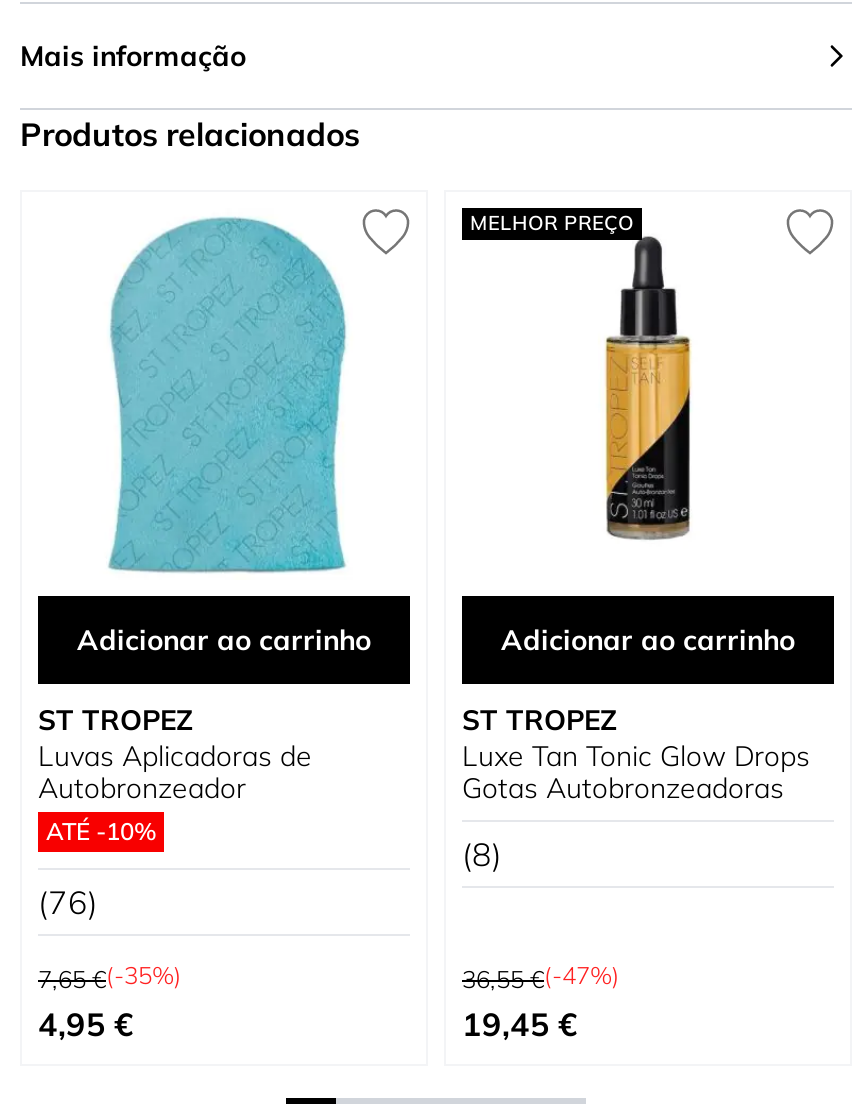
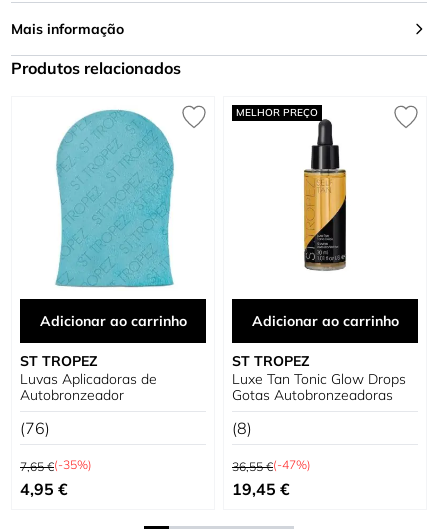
- ATÉ -10%
